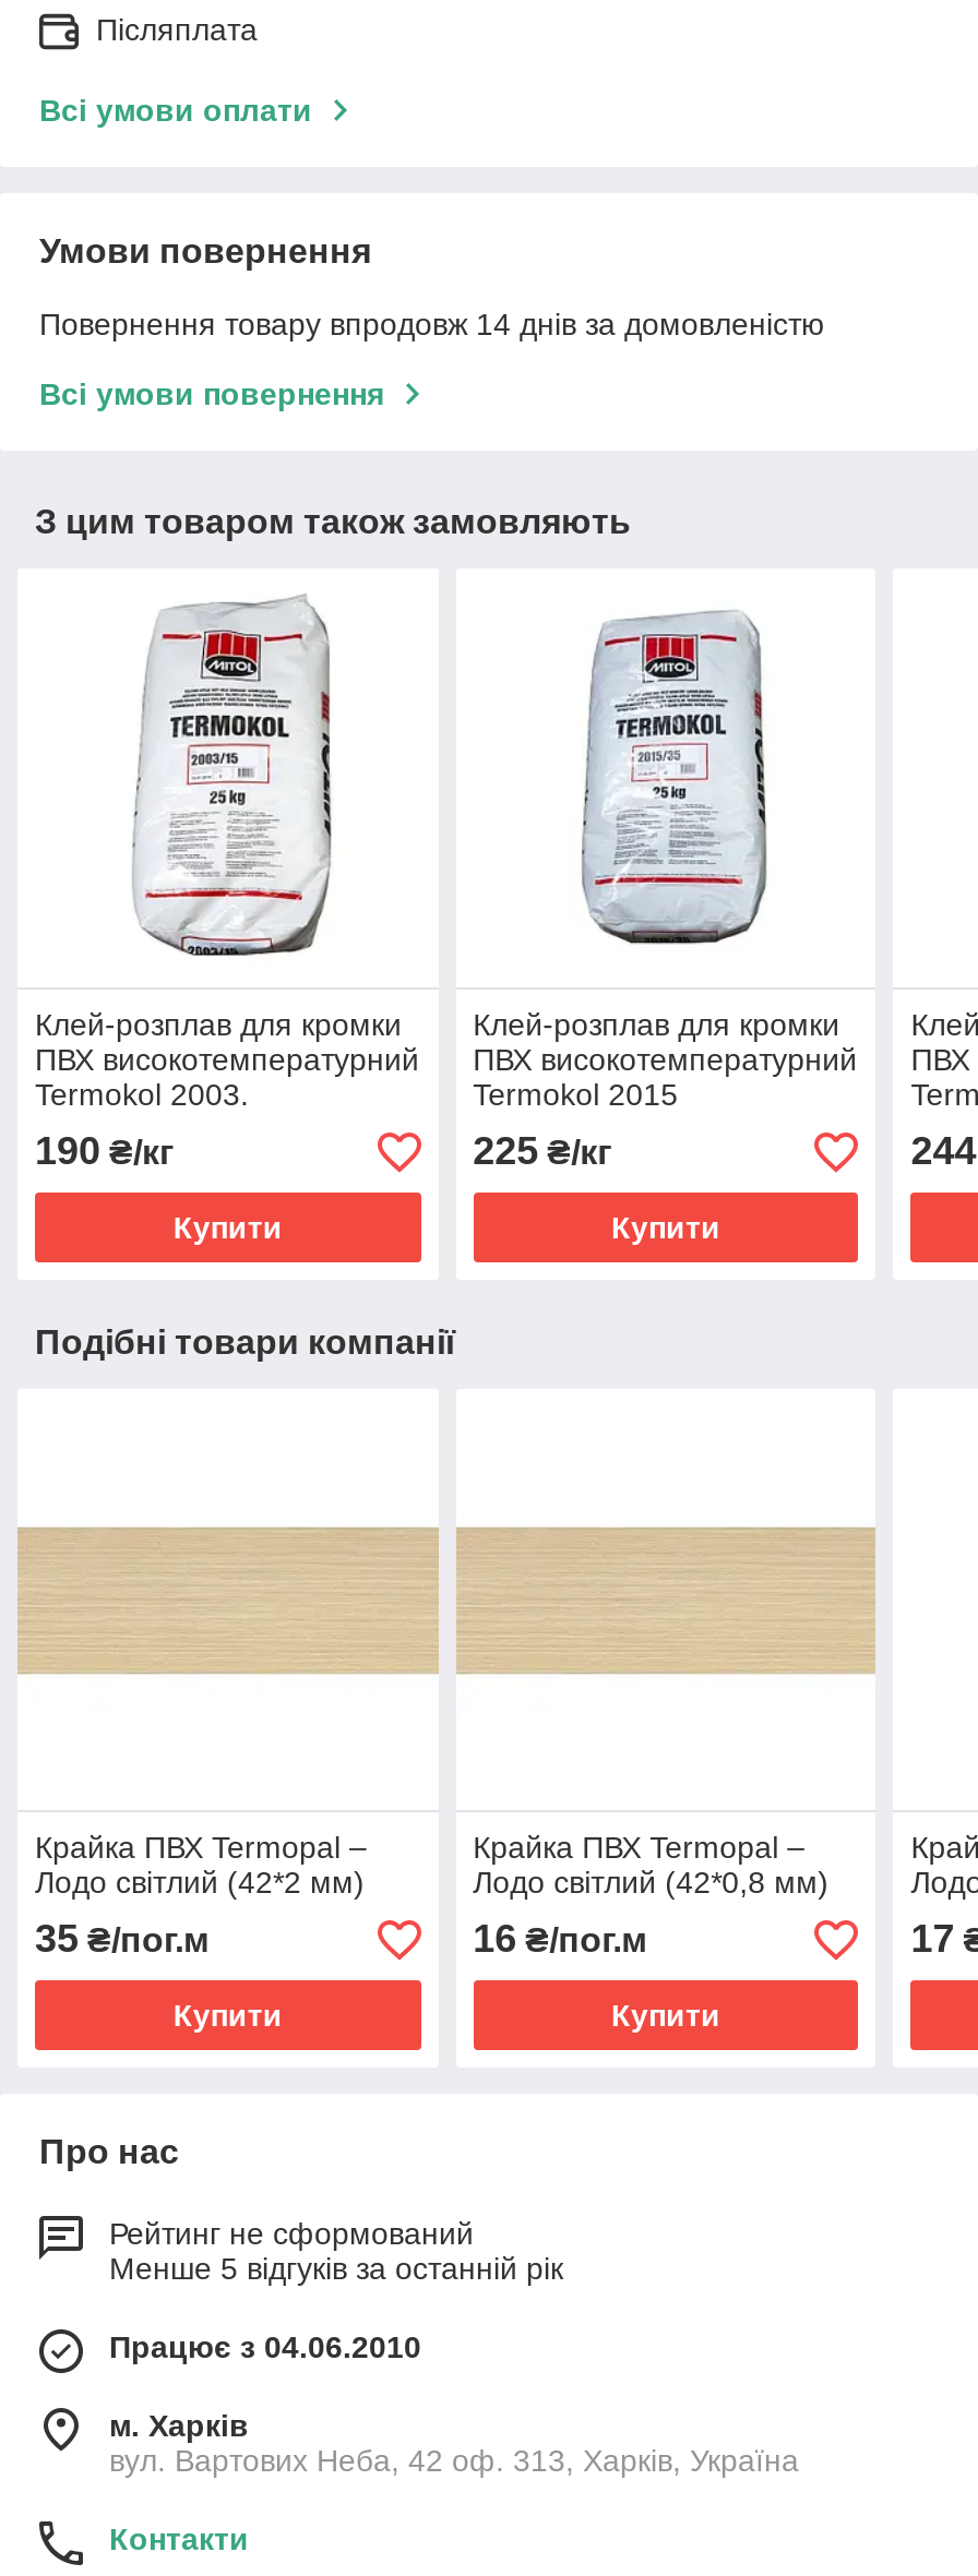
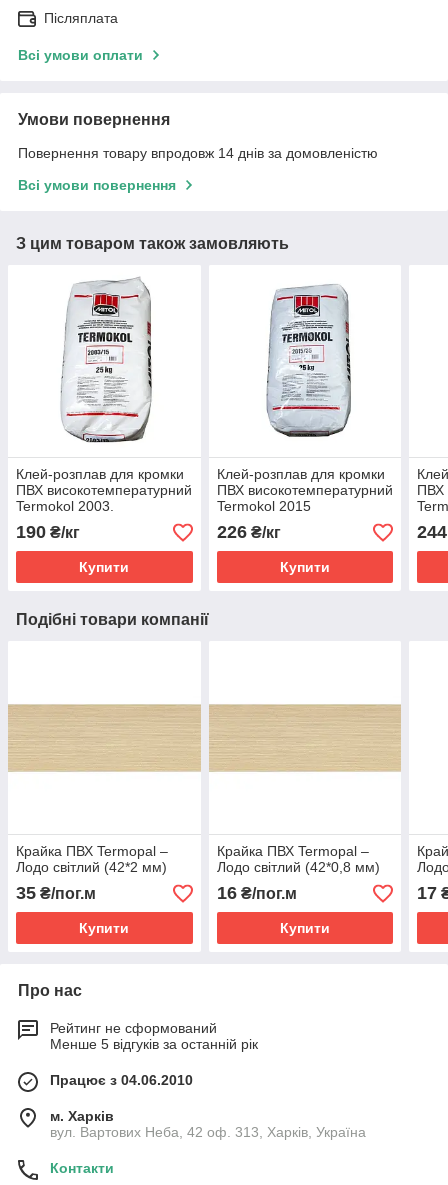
- 225 ₴/кг
+ 226 ₴/кг
